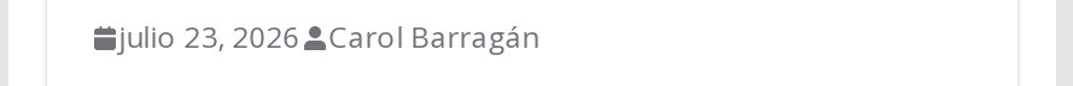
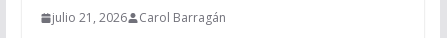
- julio 23, 2026 Carol Barragán
+ julio 21, 2026 Carol Barragán
